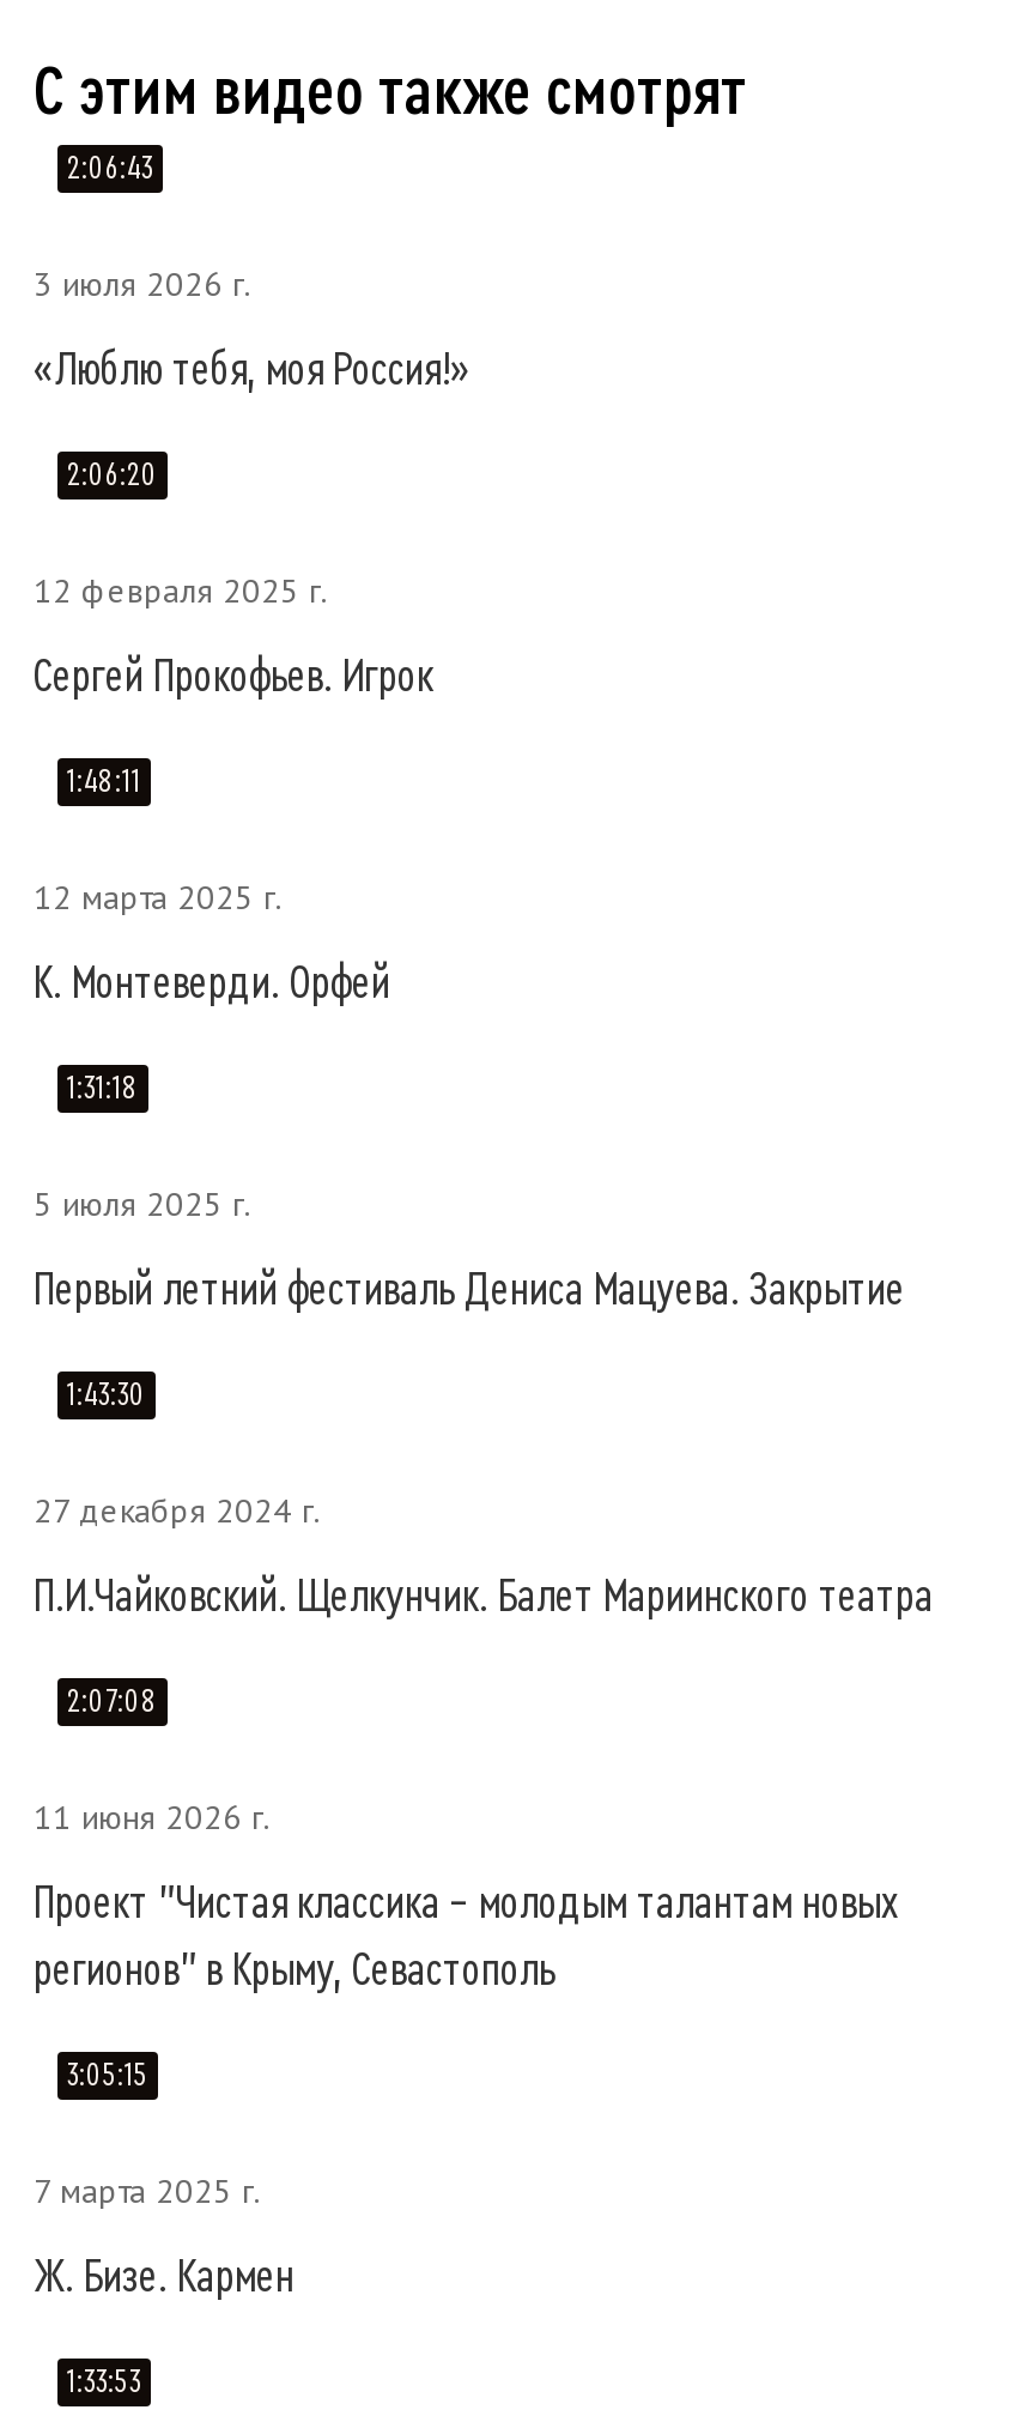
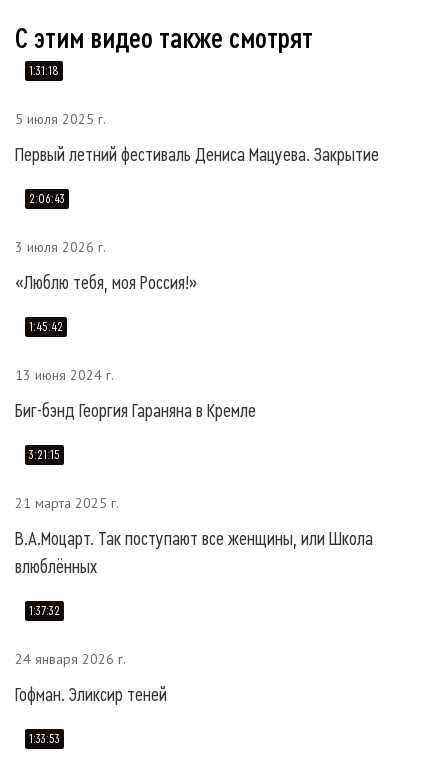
moved down: 2:06:43 | 3 июля 2026 г. | «Люблю тебя, моя Россия!»

- 2:06:20
- 12 февраля 2025 г.
- Сергей Прокофьев. Игрок
- 1:48:11
- 12 марта 2025 г.
- К. Монтеверди. Орфей

moved up: 1:31:18 | 5 июля 2025 г. | Первый летний фестиваль Дениса Мацуева. Закрытие

- 1:43:30
- 27 декабря 2024 г.
- П.И.Чайковский. Щелкунчик. Балет Мариинского театра
- 2:07:08
- 11 июня 2026 г.
- Проект "Чистая классика – молодым талантам новых
- регионов" в Крыму, Севастополь
- 3:05:15
- 7 марта 2025 г.
- Ж. Бизе. Кармен
+ 1:45:42
+ 13 июня 2024 г.
+ Биг-бэнд Георгия Гараняна в Кремле
+ 3:21:15
+ 21 марта 2025 г.
+ В.А.Моцарт. Так поступают все женщины, или Школа
+ влюблённых
+ 1:37:32
+ 24 января 2026 г.
+ Гофман. Эликсир теней
